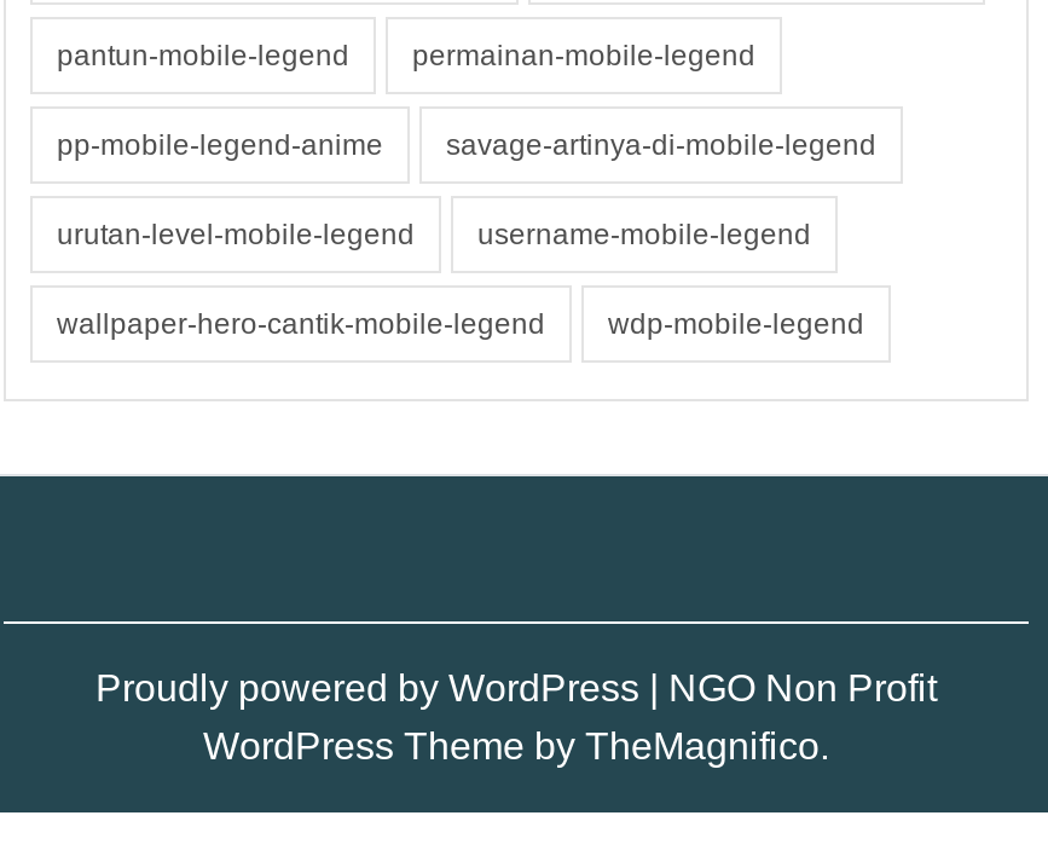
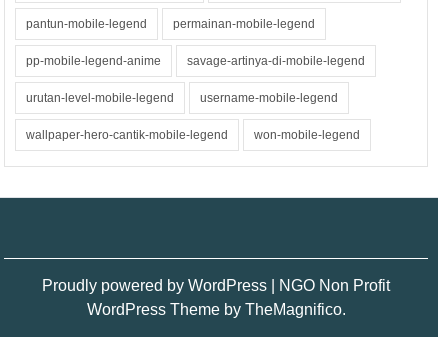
- wdp-mobile-legend
+ won-mobile-legend
